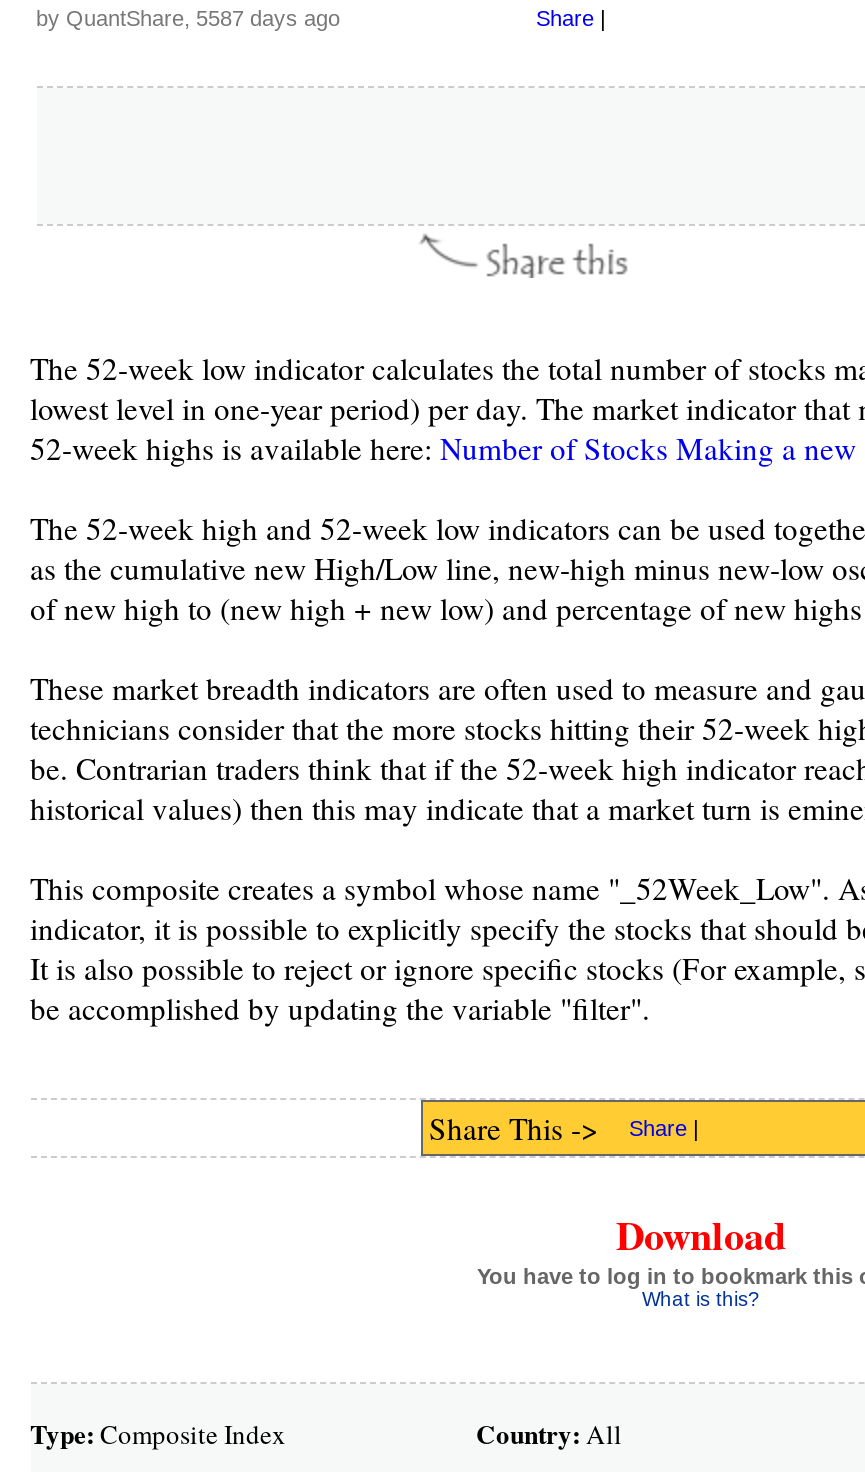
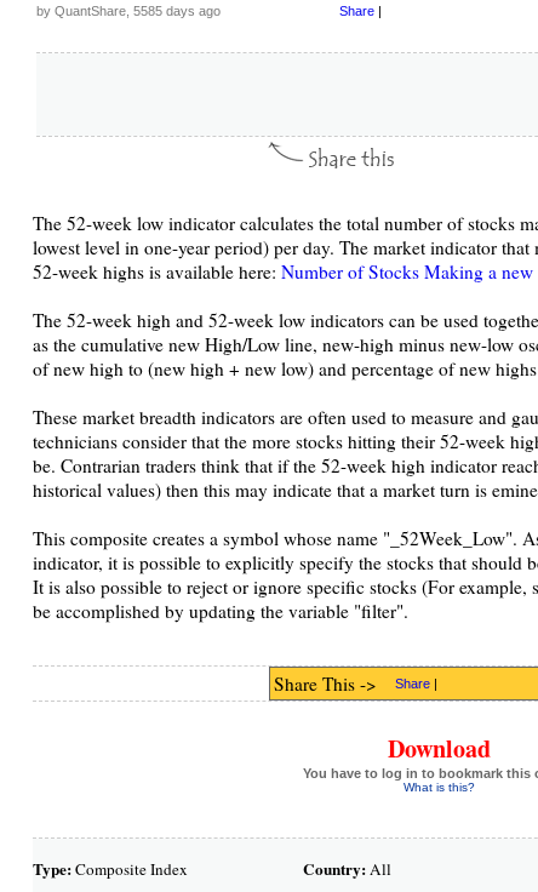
- by QuantShare, 5587 days ago
+ by QuantShare, 5585 days ago
